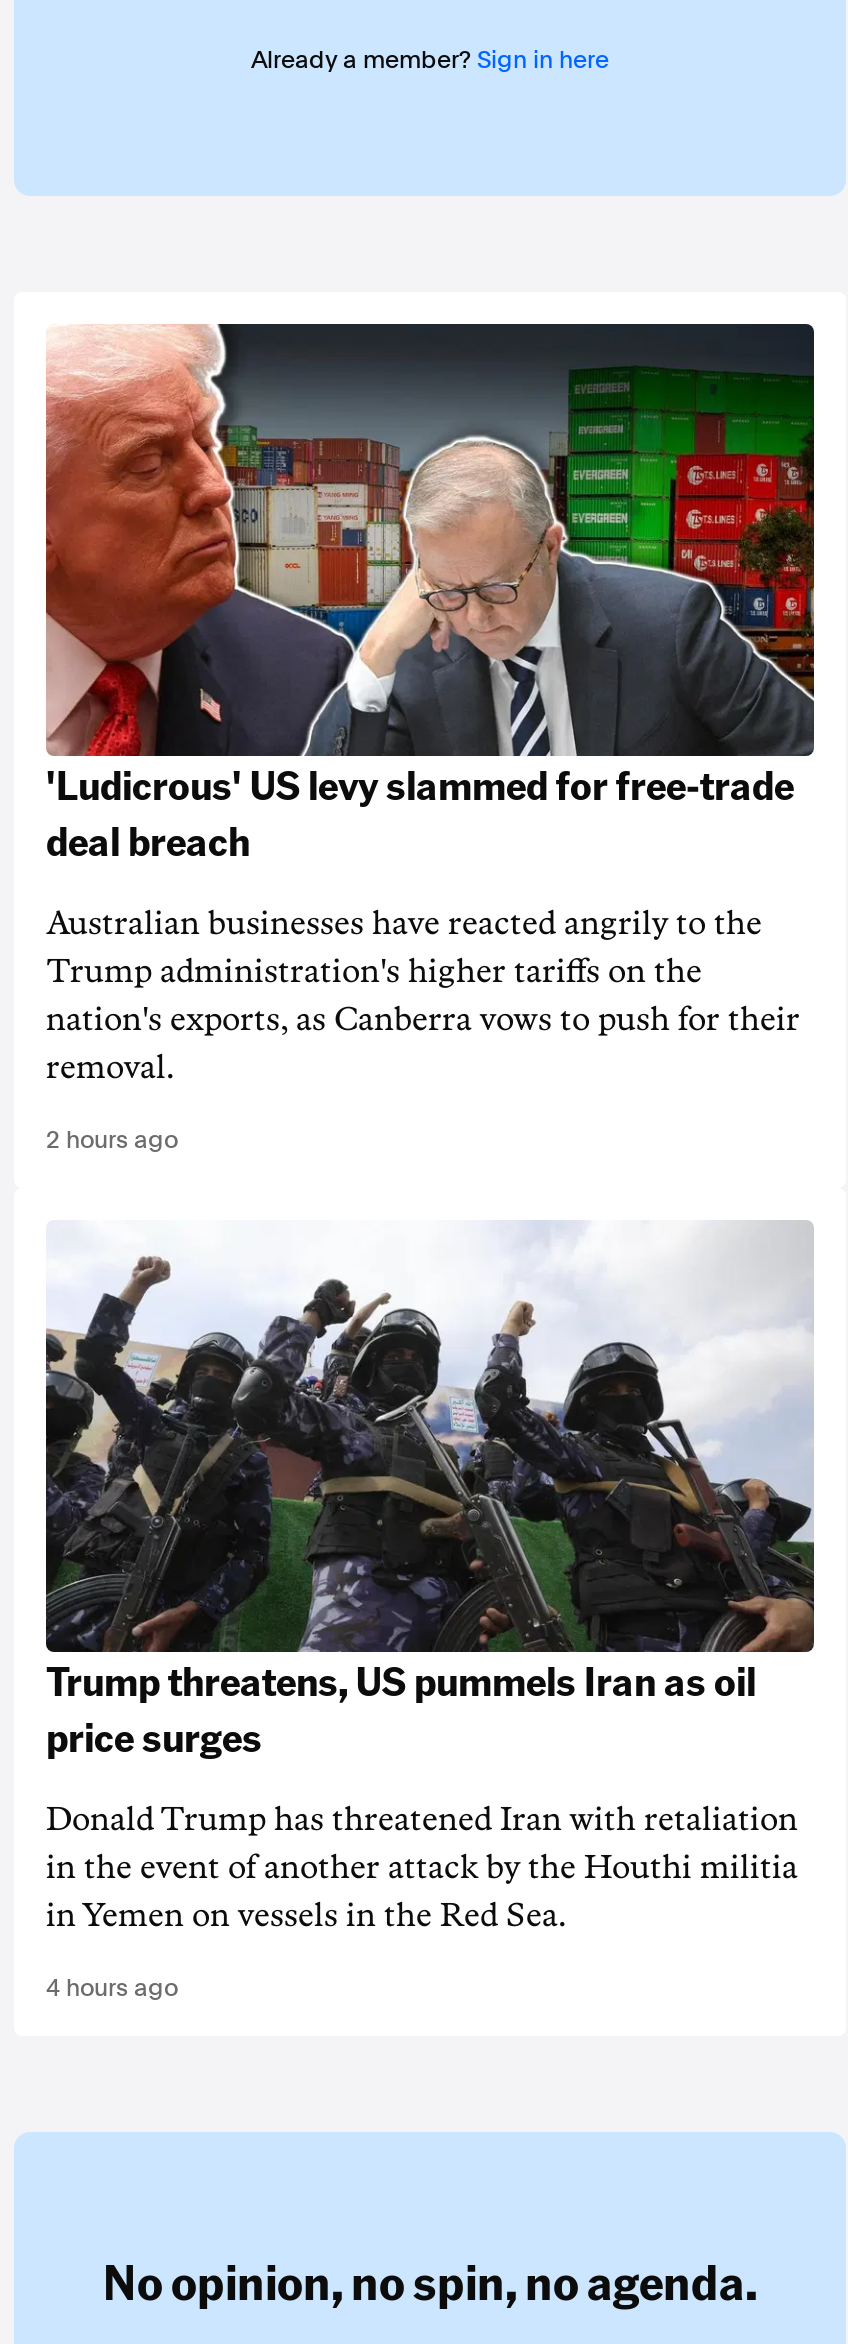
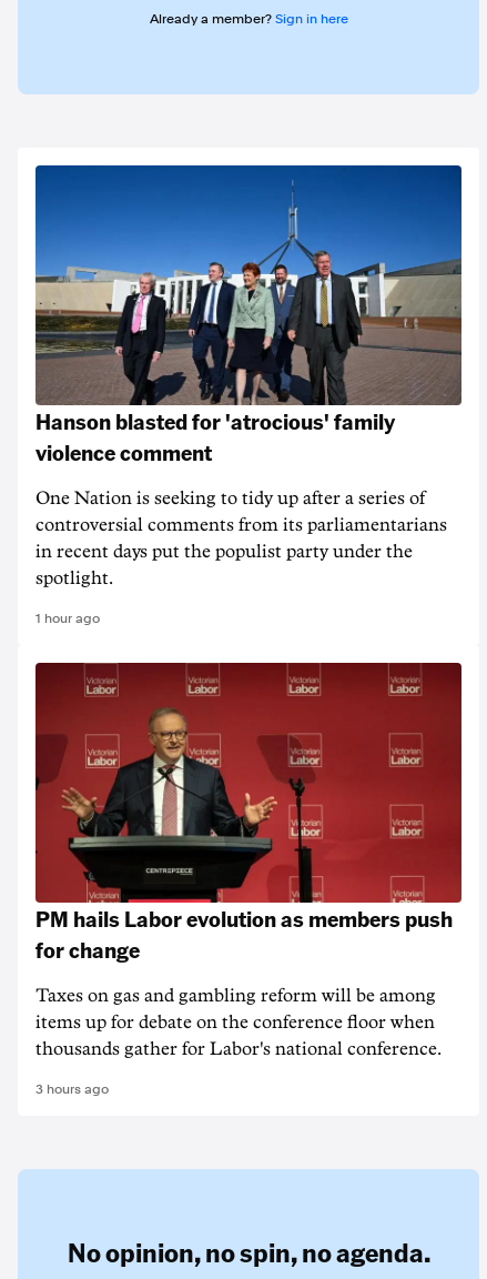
- [image]
- 'Ludicrous' US levy slammed for free-trade
- deal breach
+ [image]
+ Hanson blasted for 'atrocious' family
+ violence comment

- Australian businesses have reacted angrily to the
+ One Nation is seeking to tidy up after a series of

- Trump administration's higher tariffs on the
+ controversial comments from its parliamentarians

- nation's exports, as Canberra vows to push for their
+ in recent days put the populist party under the

- removal.
+ spotlight.

- 2 hours ago
+ 1 hour ago

- [image]
- Trump threatens, US pummels Iran as oil
- price surges
+ [image]
+ PM hails Labor evolution as members push
+ for change

- Donald Trump has threatened Iran with retaliation
+ Taxes on gas and gambling reform will be among

- in the event of another attack by the Houthi militia
+ items up for debate on the conference floor when

- in Yemen on vessels in the Red Sea.
+ thousands gather for Labor's national conference.

- 4 hours ago
+ 3 hours ago
